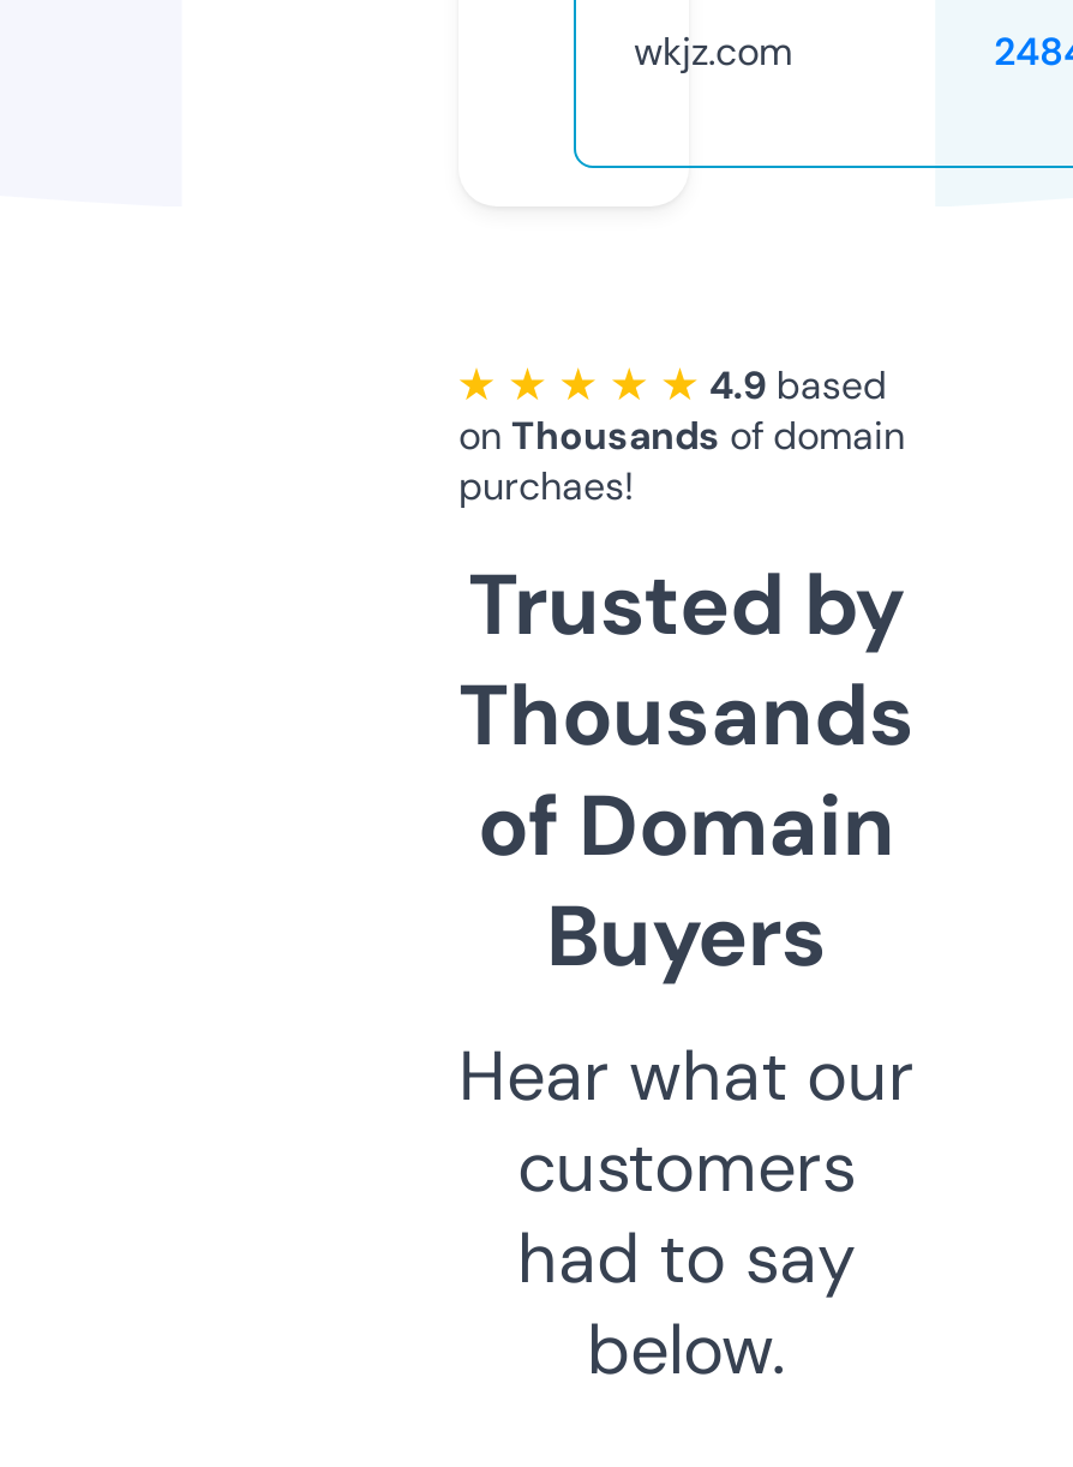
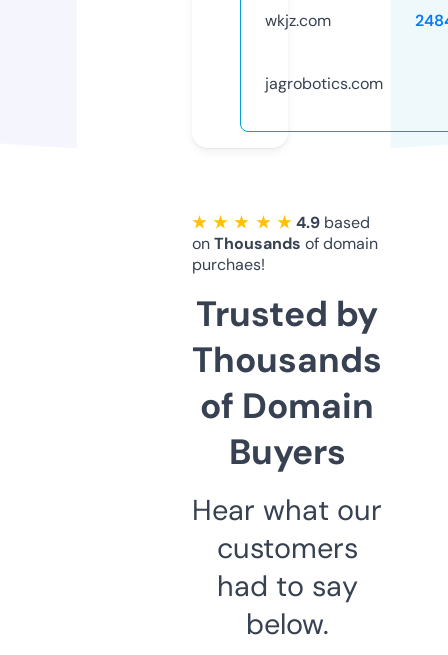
+ jagrobotics.com
